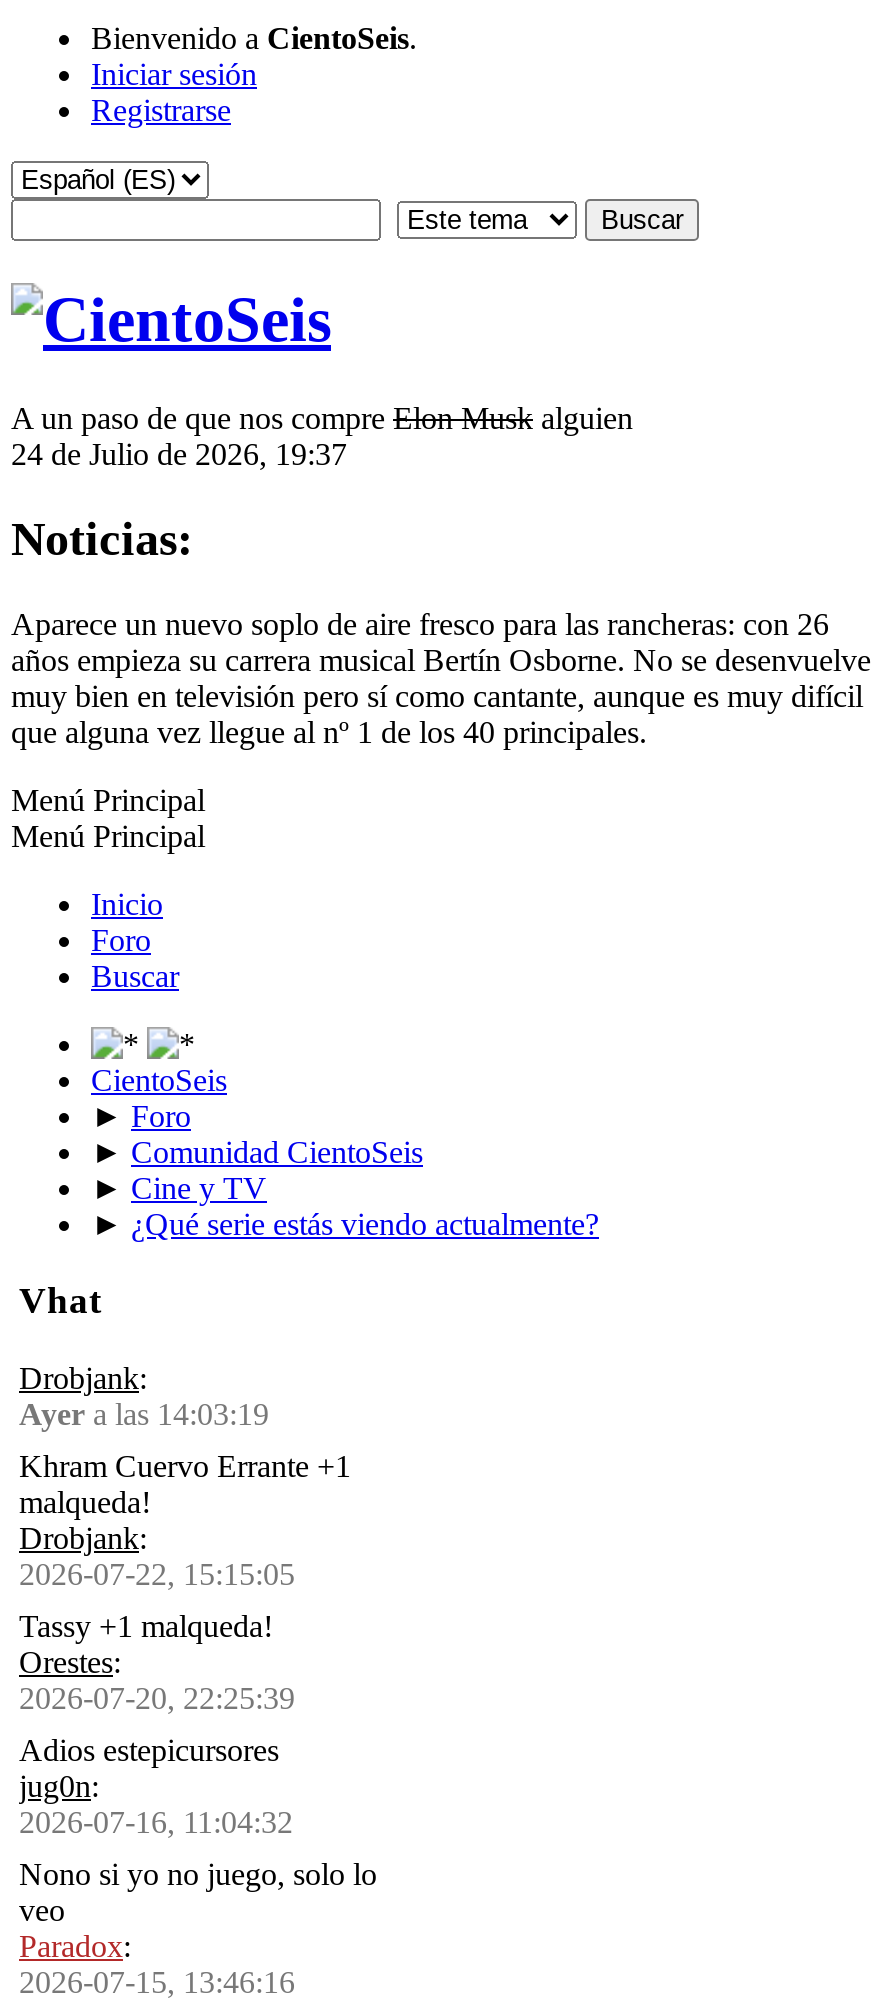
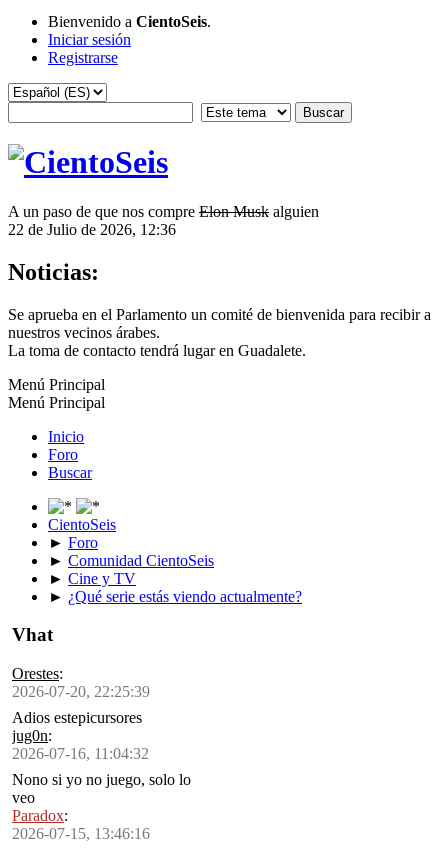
- 24 de Julio de 2026, 19:37
+ 22 de Julio de 2026, 12:36

- Aparece un nuevo soplo de aire fresco para las rancheras: con 26
- años empieza su carrera musical Bertín Osborne. No se desenvuelve
- muy bien en televisión pero sí como cantante, aunque es muy difícil
- que alguna vez llegue al nº 1 de los 40 principales.
+ Se aprueba en el Parlamento un comité de bienvenida para recibir a
+ nuestros vecinos árabes.
+ La toma de contacto tendrá lugar en Guadalete.

- Drobjank:
- Ayera las 14:03:19
- Khram Cuervo Errante +1
- malqueda!
- Drobjank:
- 2026-07-22, 15:15:05
- Tassy +1 malqueda!
